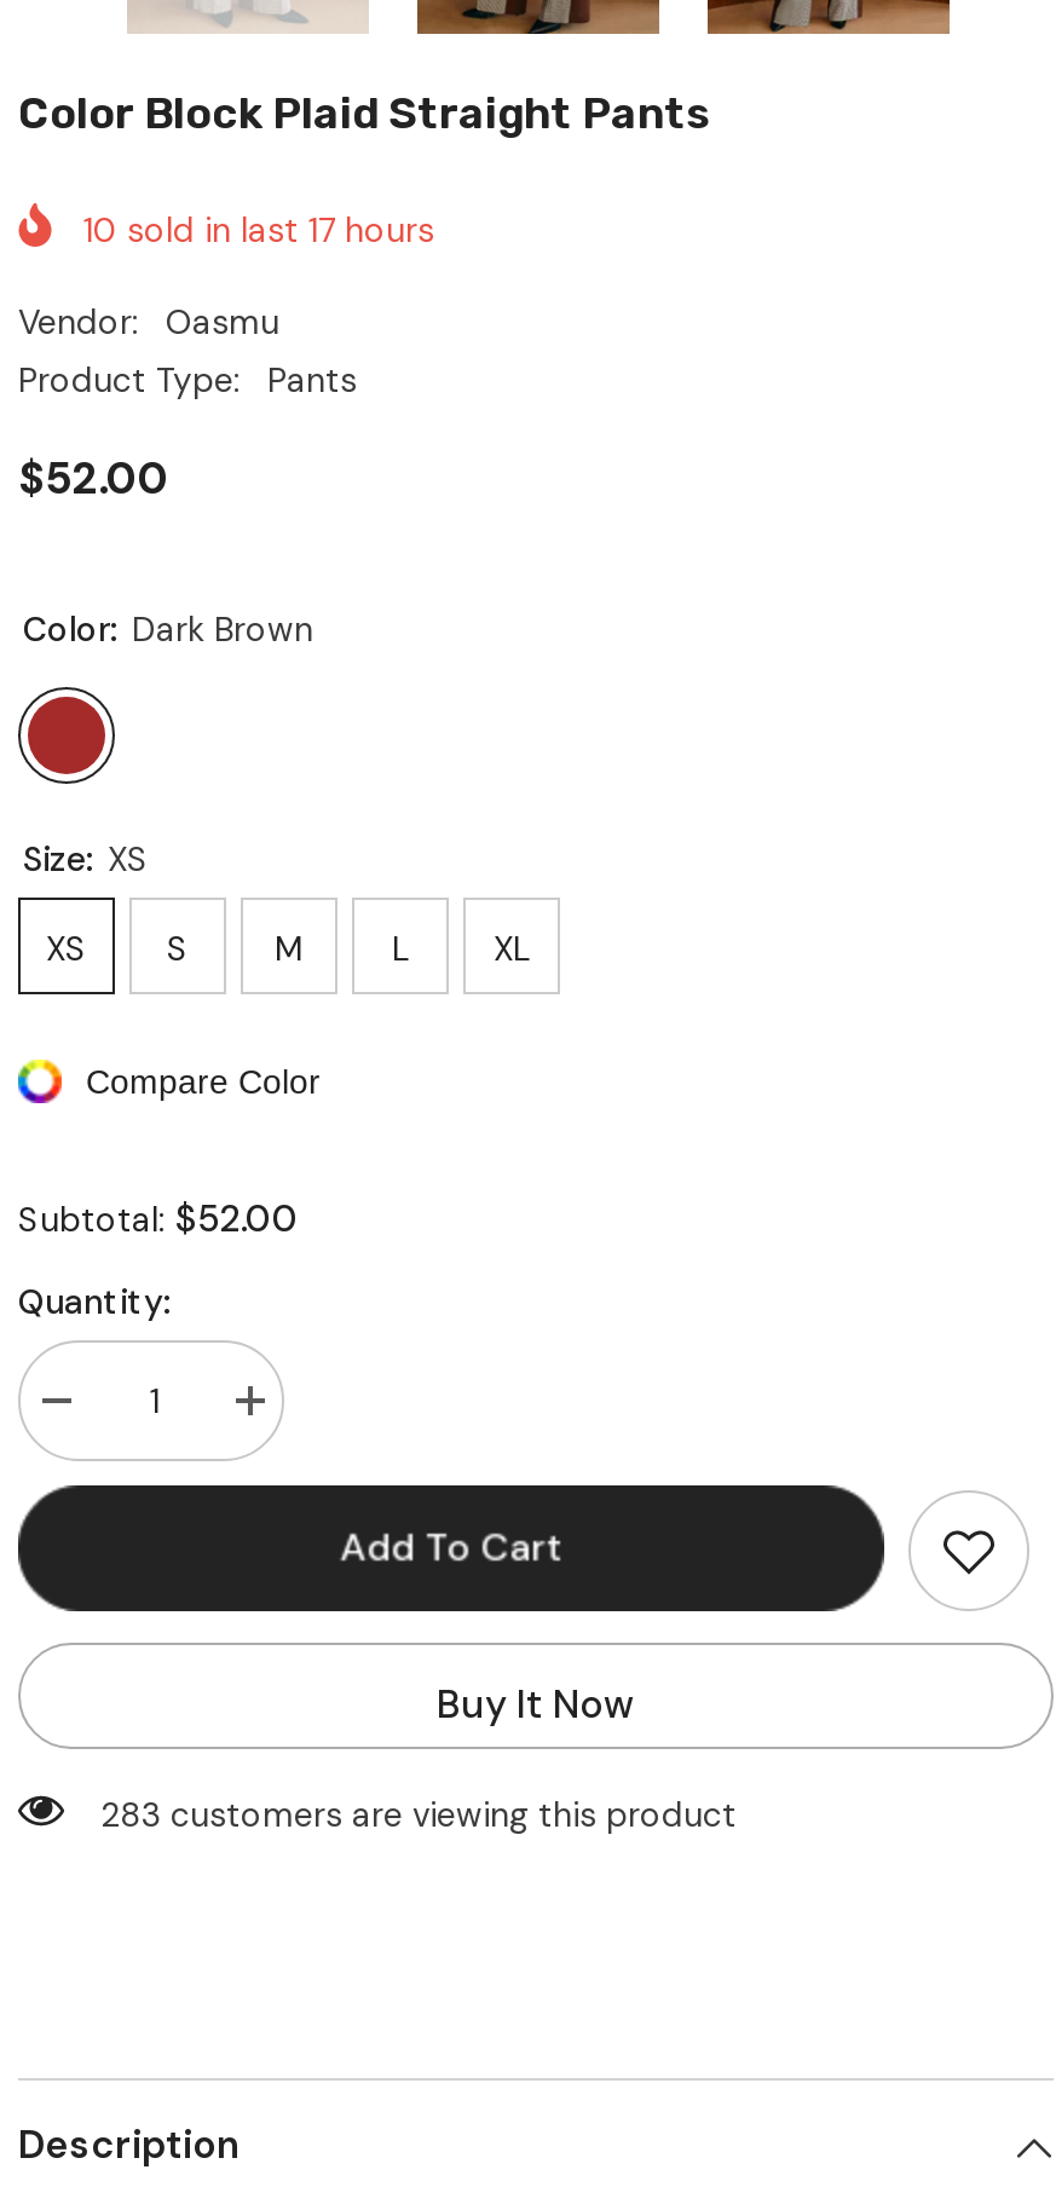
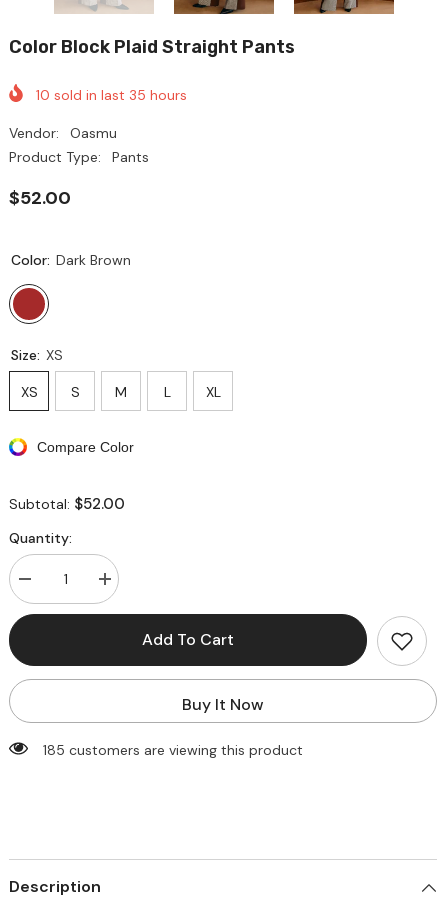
- 10 sold in last 17 hours
+ 10 sold in last 35 hours

- 283 customers are viewing this product
+ 185 customers are viewing this product
